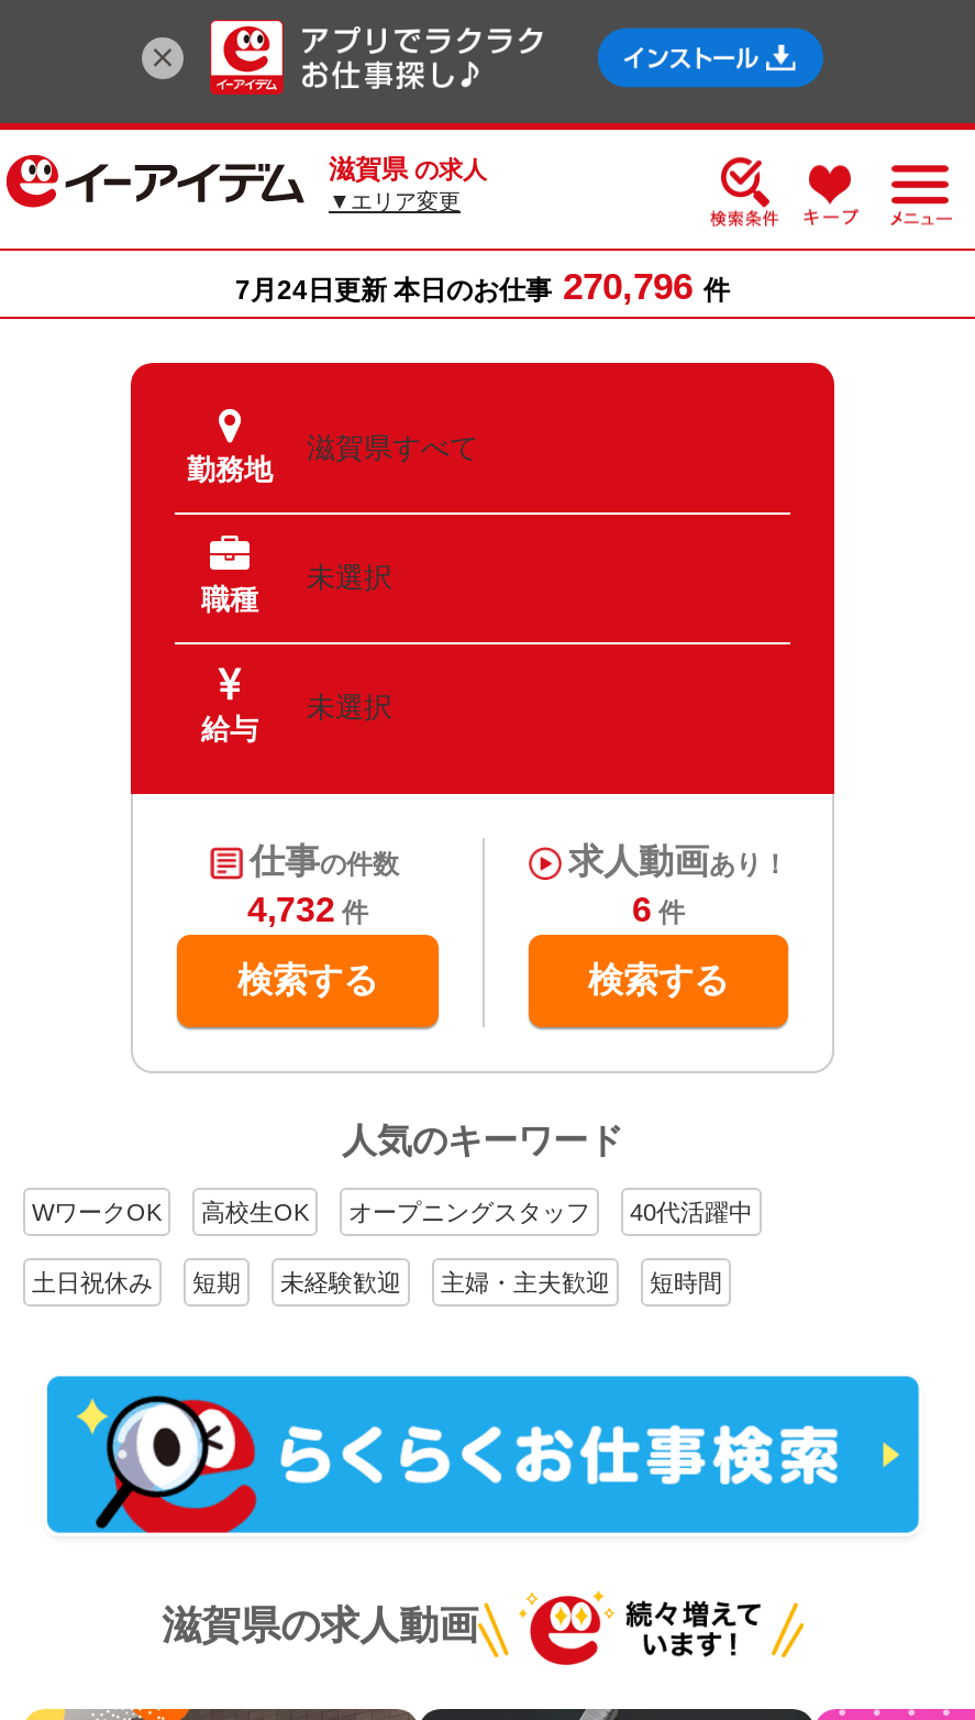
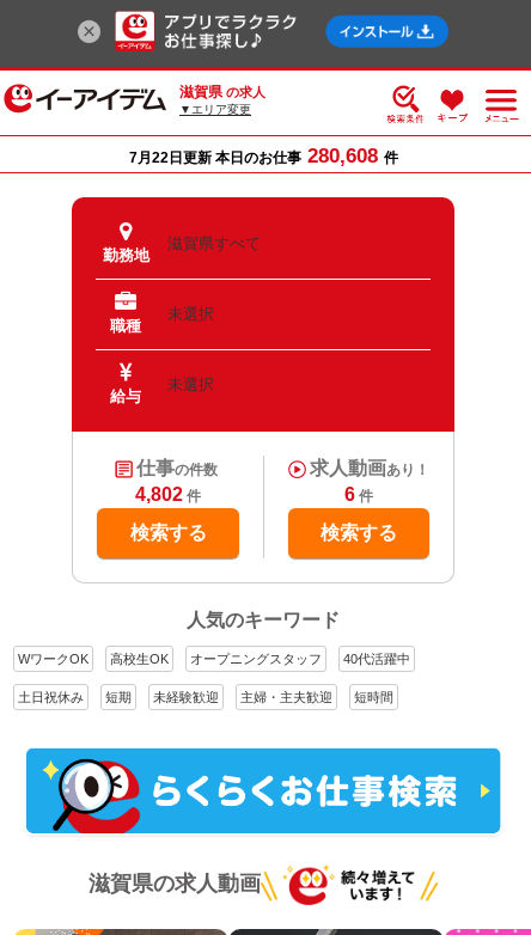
- 7月24日更新 本日のお仕事 270,796 件
+ 7月22日更新 本日のお仕事 280,608 件

- 4,732件
+ 4,802件
